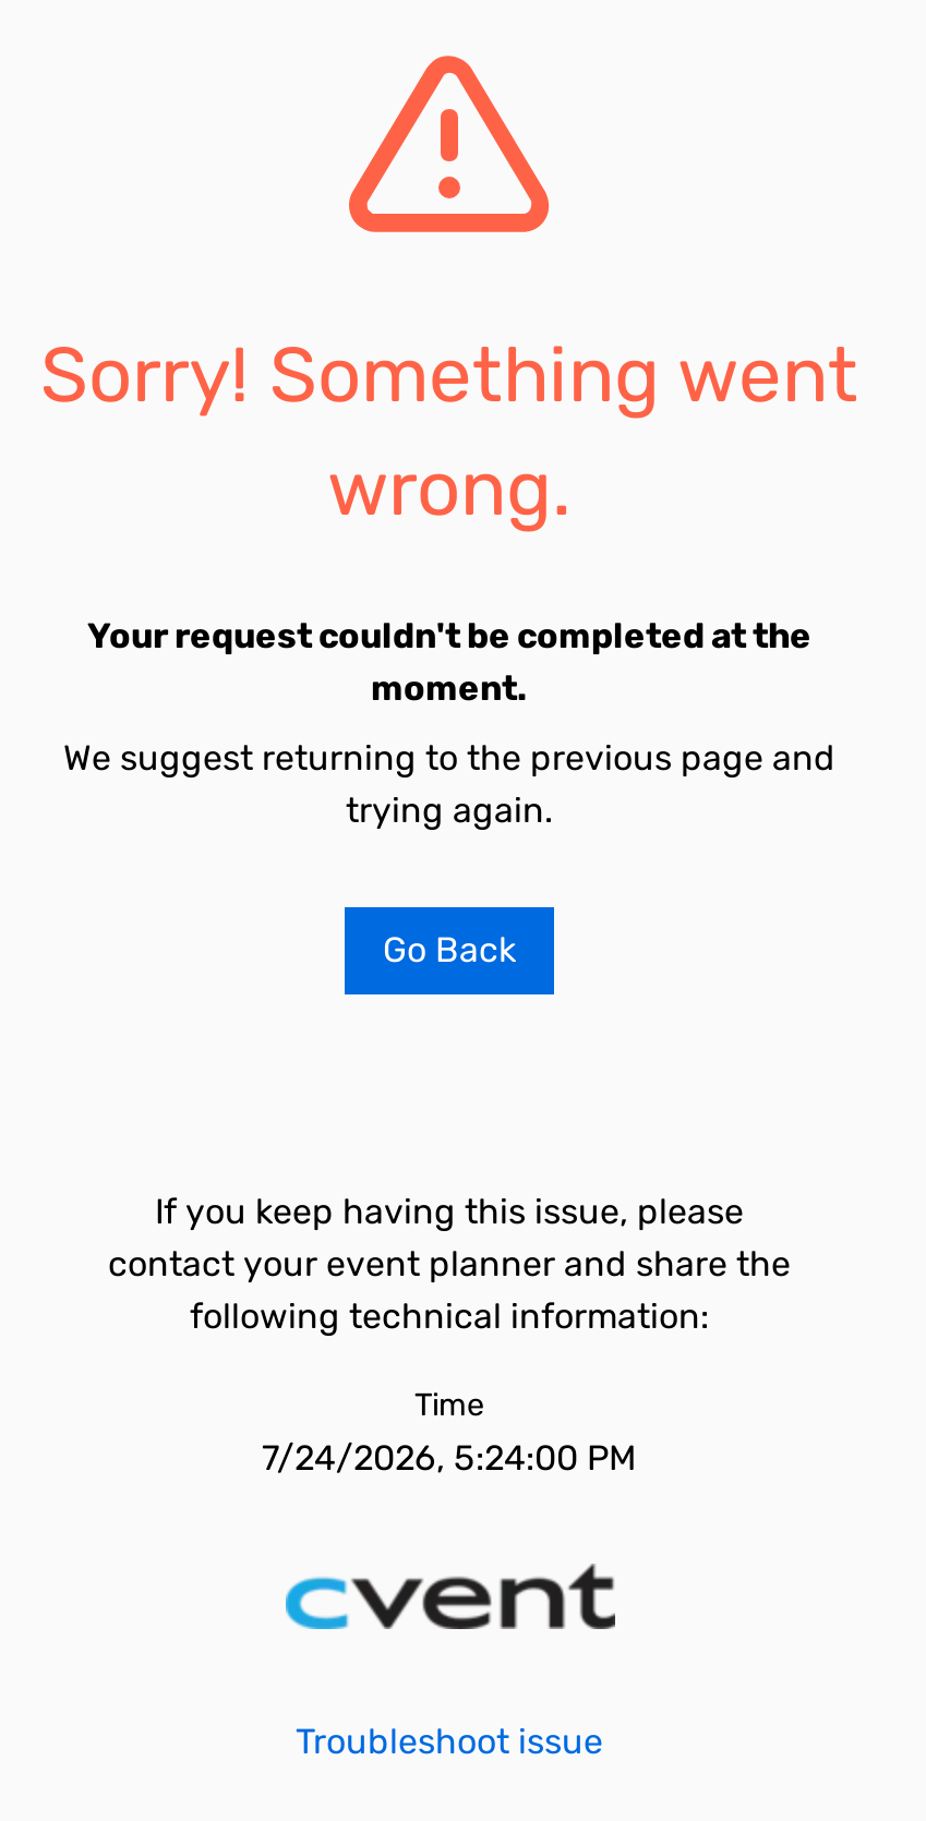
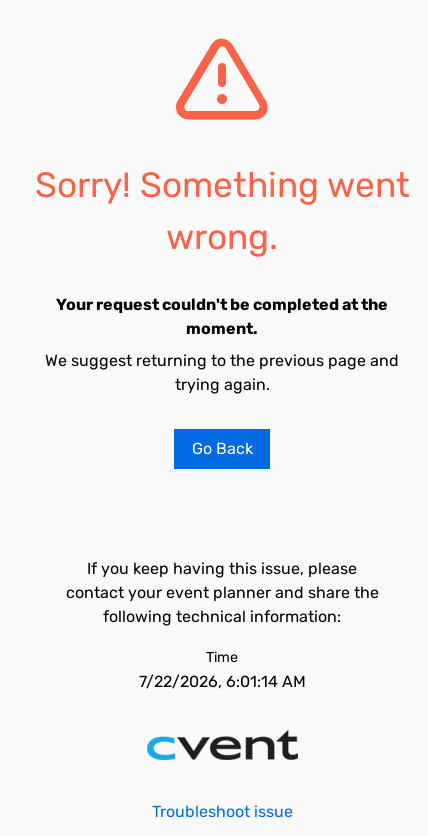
- 7/24/2026, 5:24:00 PM
+ 7/22/2026, 6:01:14 AM
